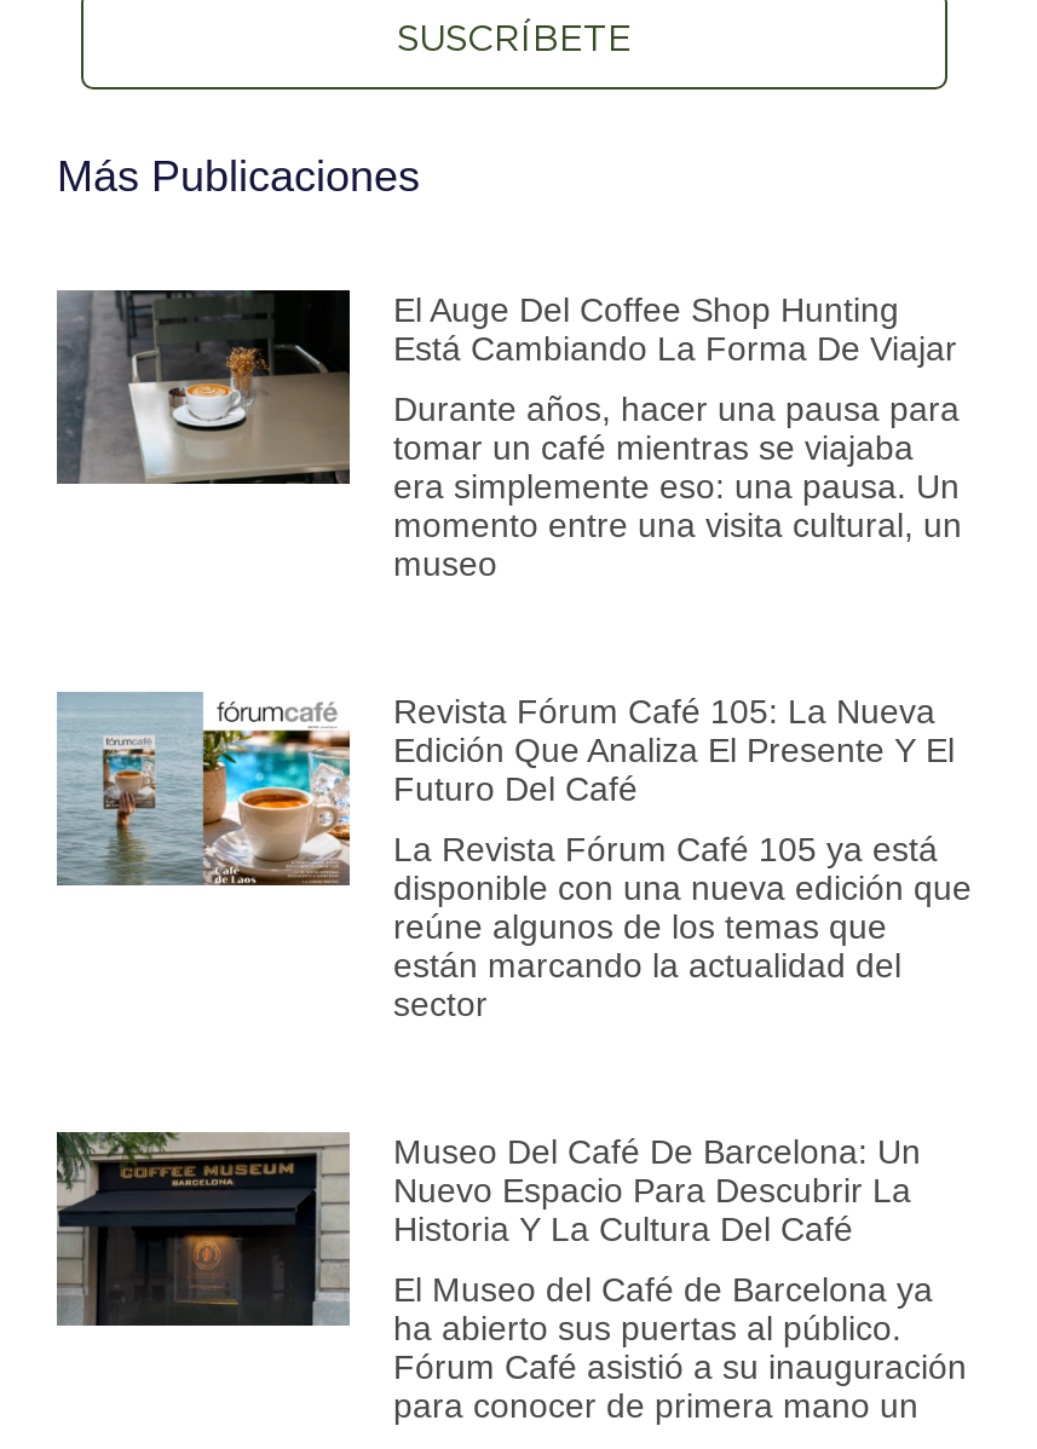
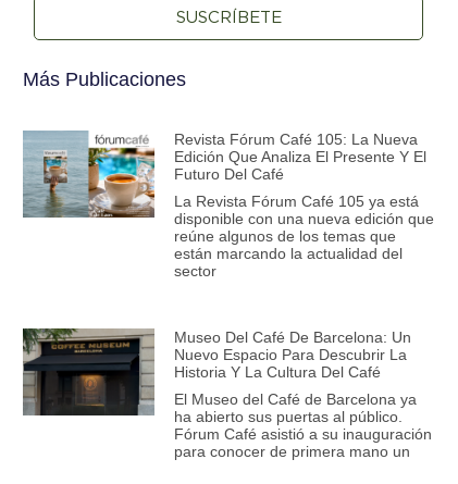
- [image]
- El Auge Del Coffee Shop Hunting
- Está Cambiando La Forma De Viajar
- Durante años, hacer una pausa para
- tomar un café mientras se viajaba
- era simplemente eso: una pausa. Un
- momento entre una visita cultural, un
- museo
